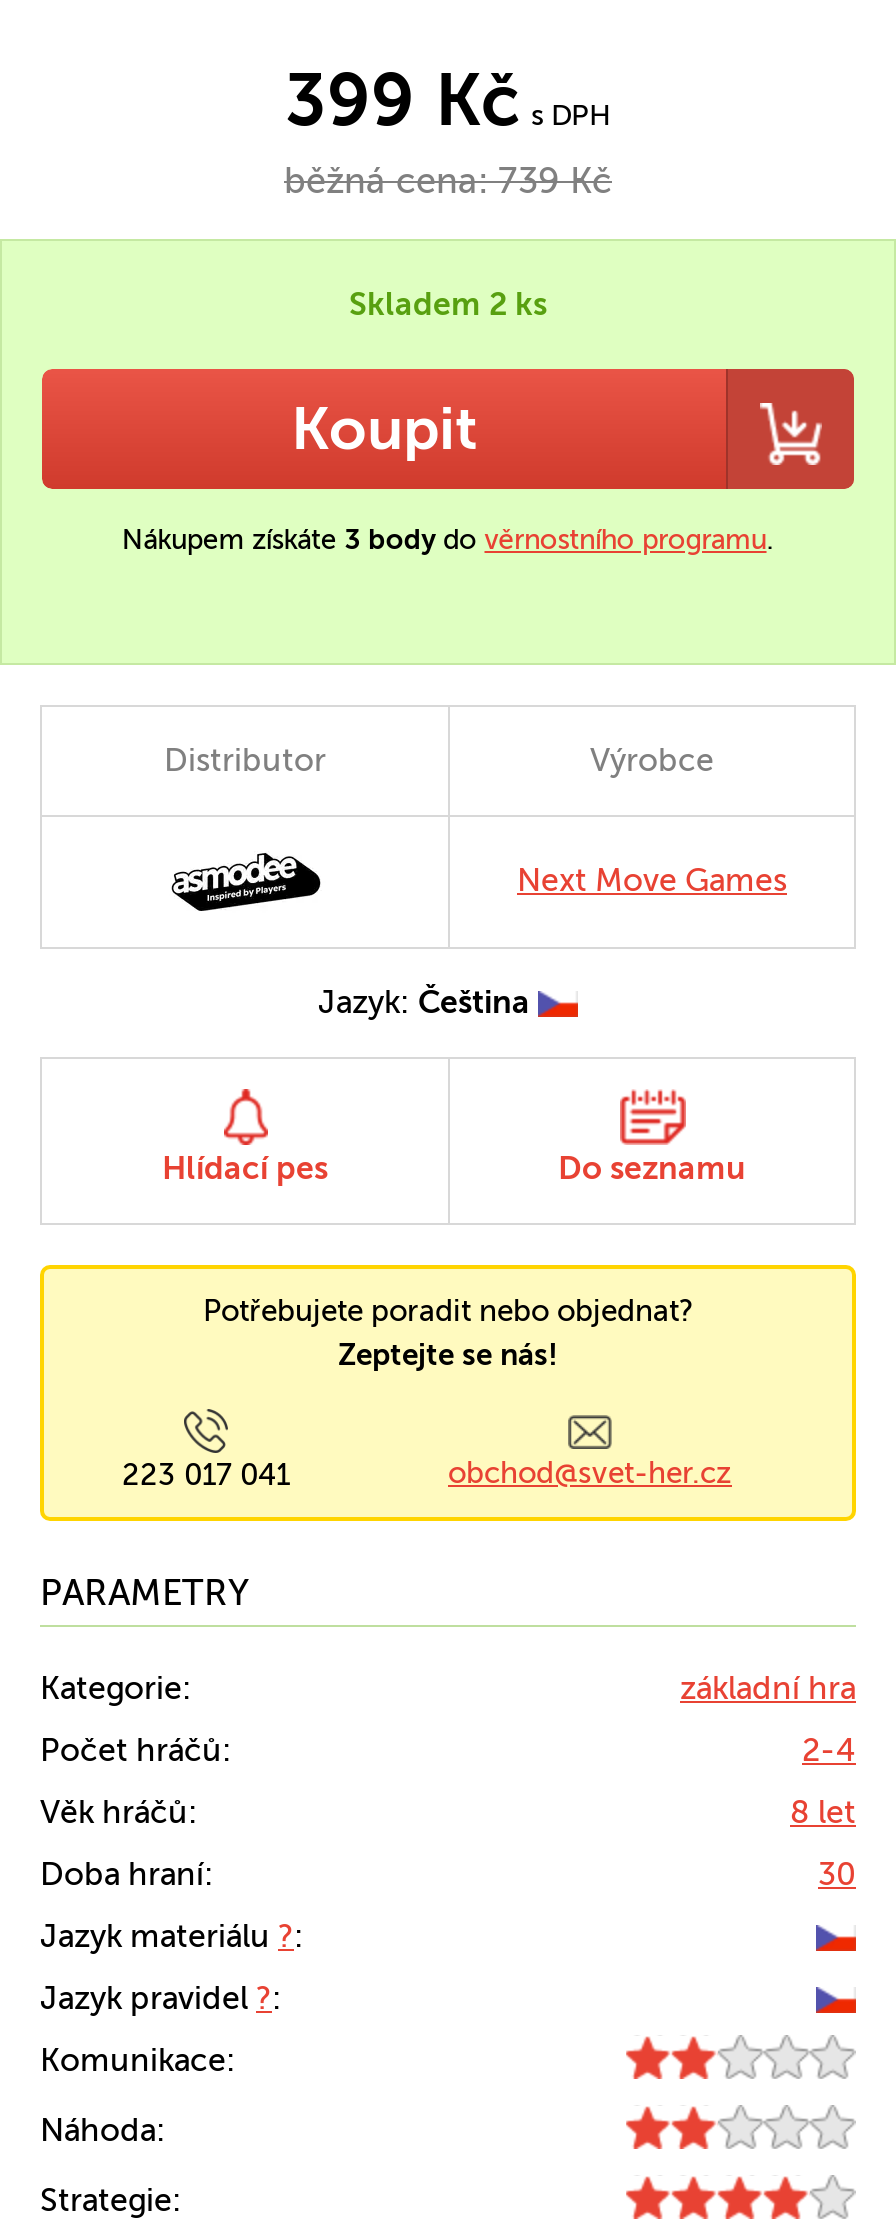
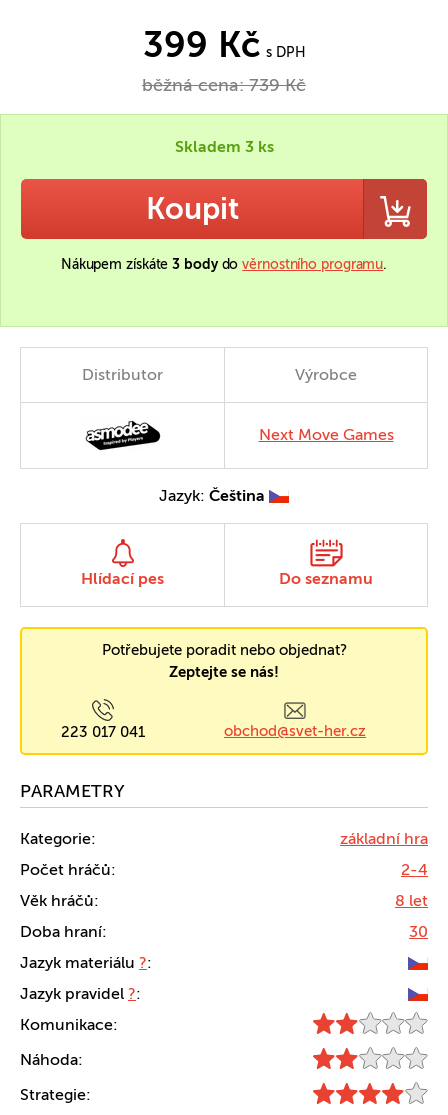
- Skladem 2 ks
+ Skladem 3 ks
